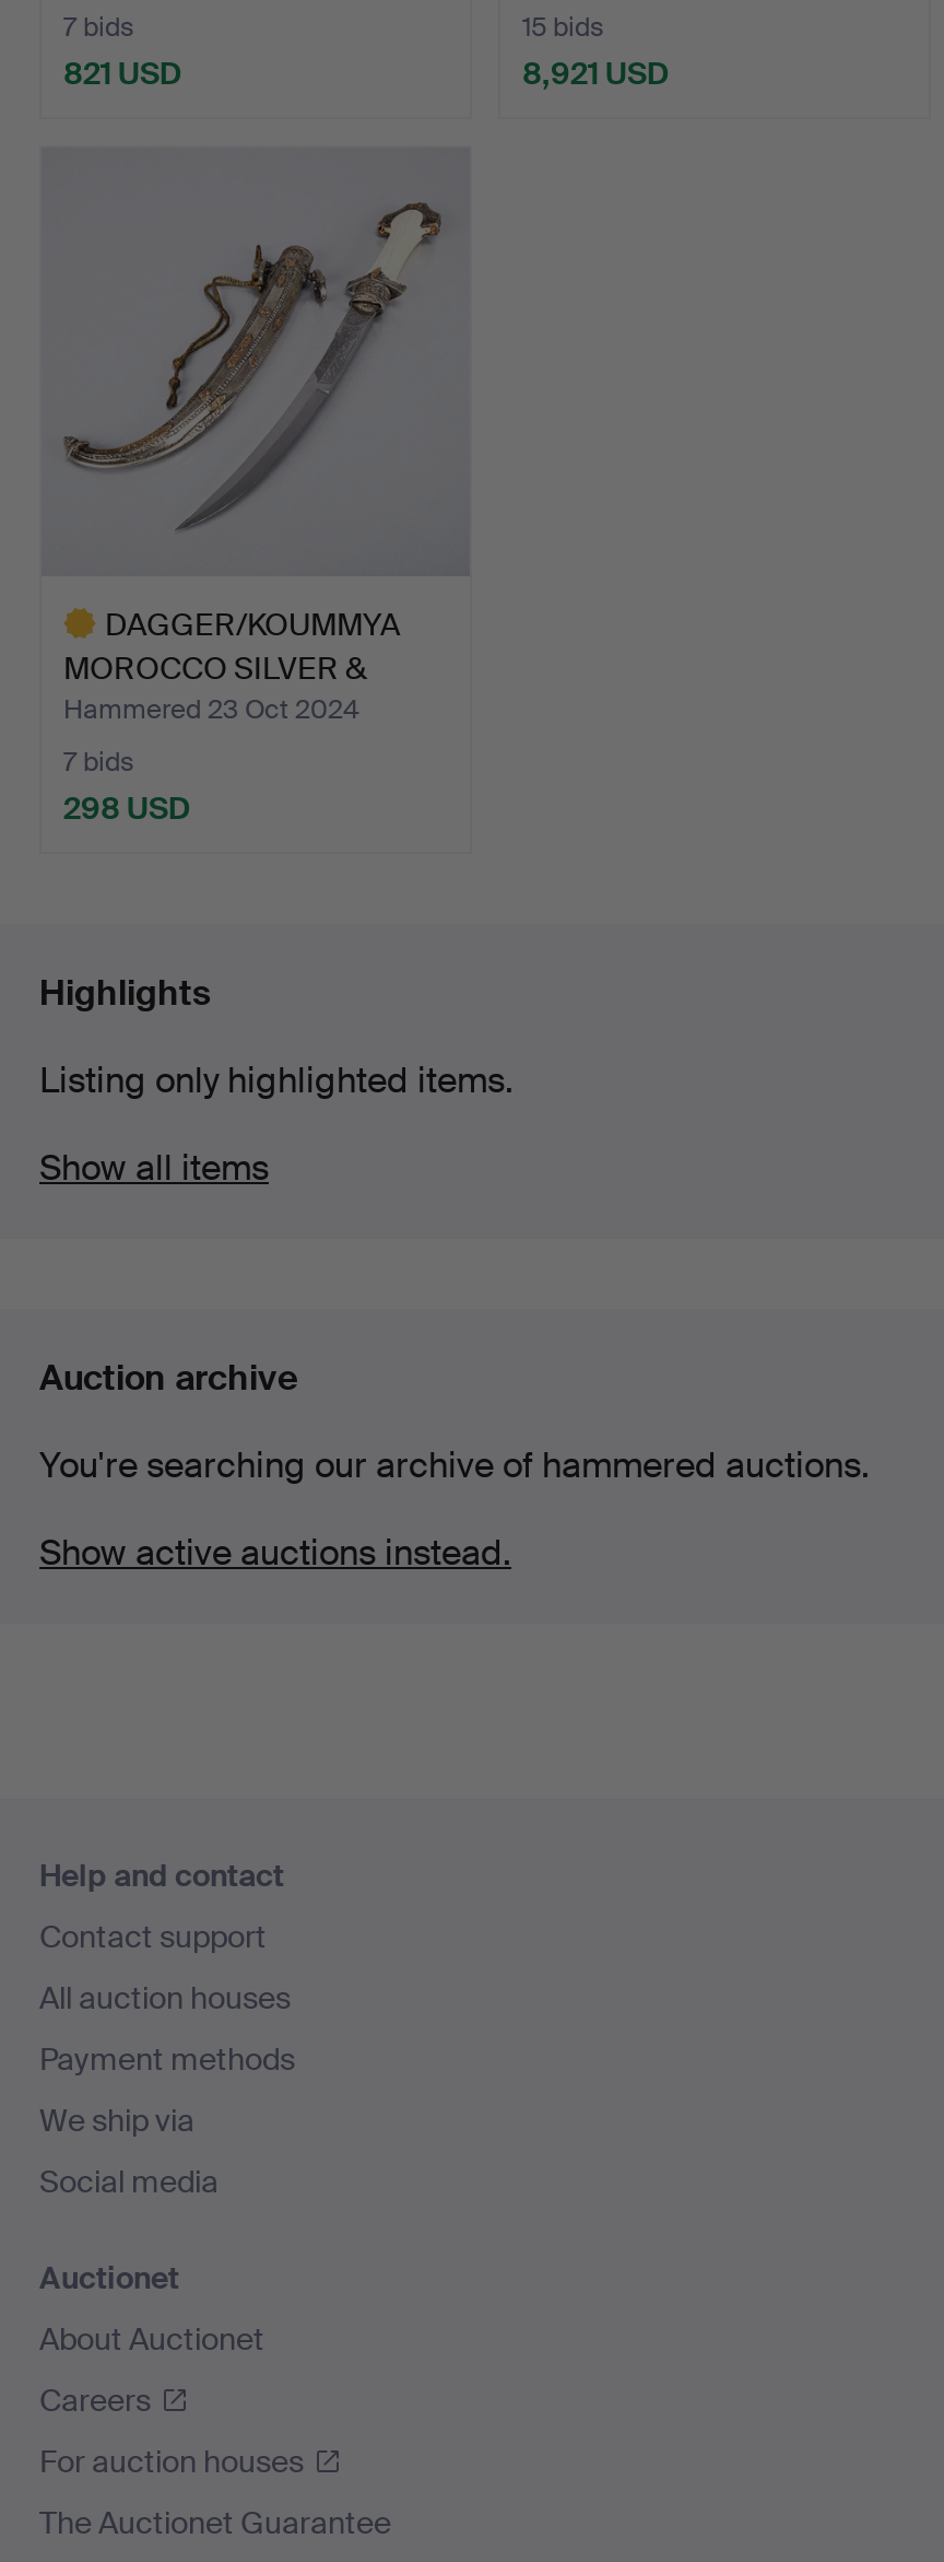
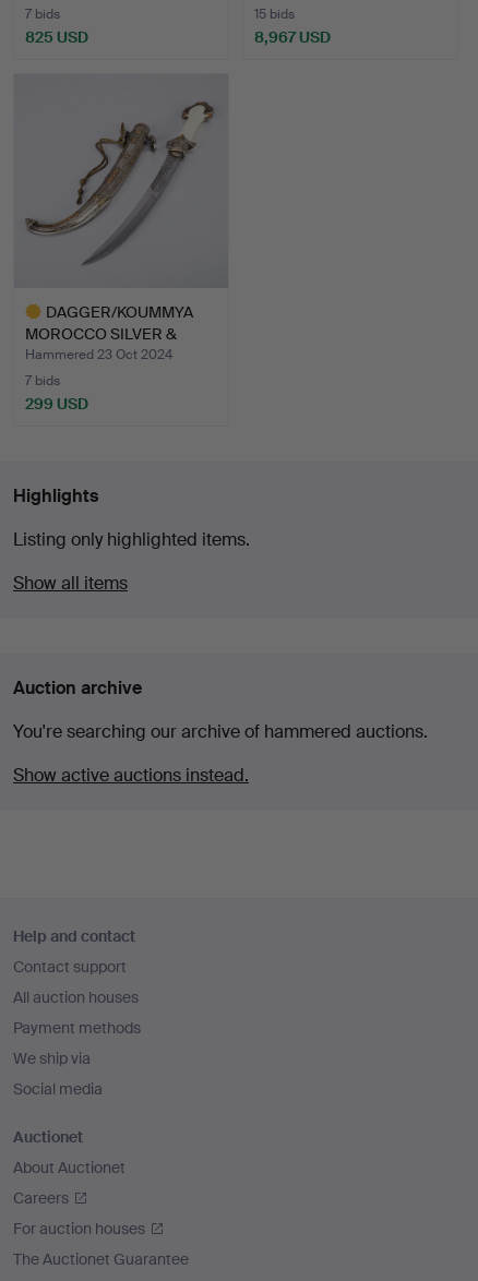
- 821 USD
+ 825 USD

- 8,921 USD
+ 8,967 USD

- 298 USD
+ 299 USD
